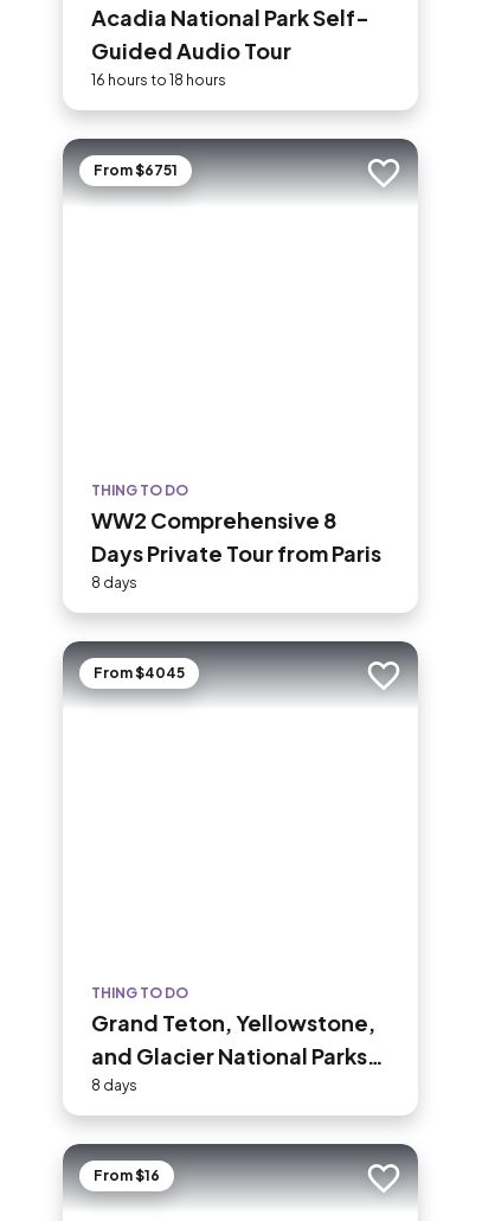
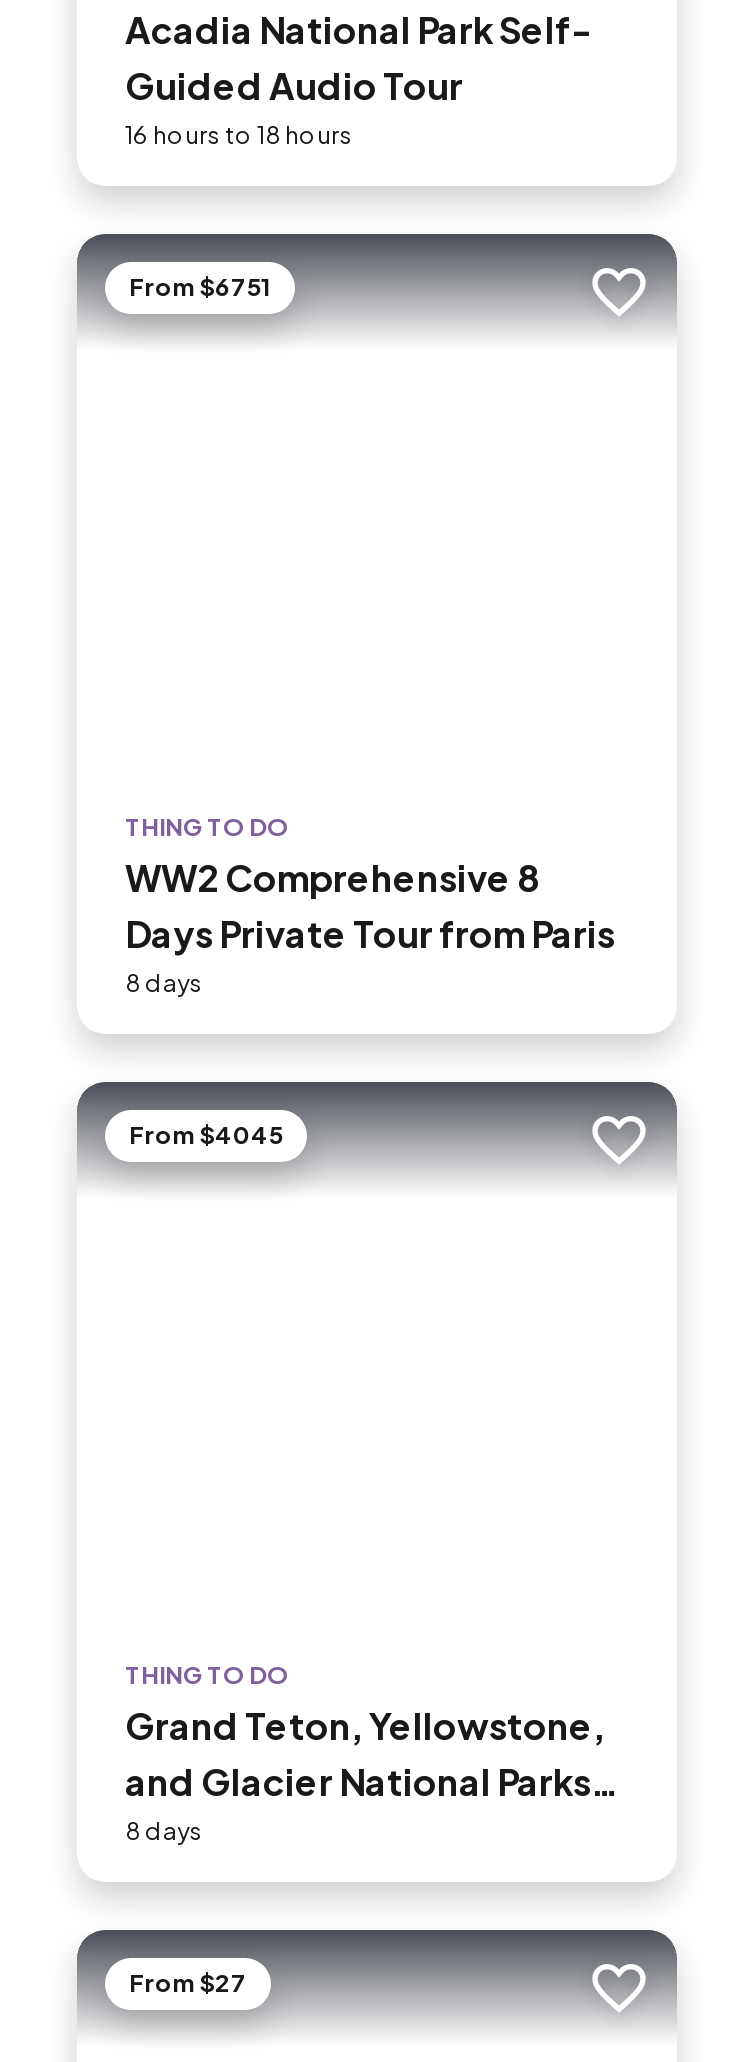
- From $16
+ From $27
